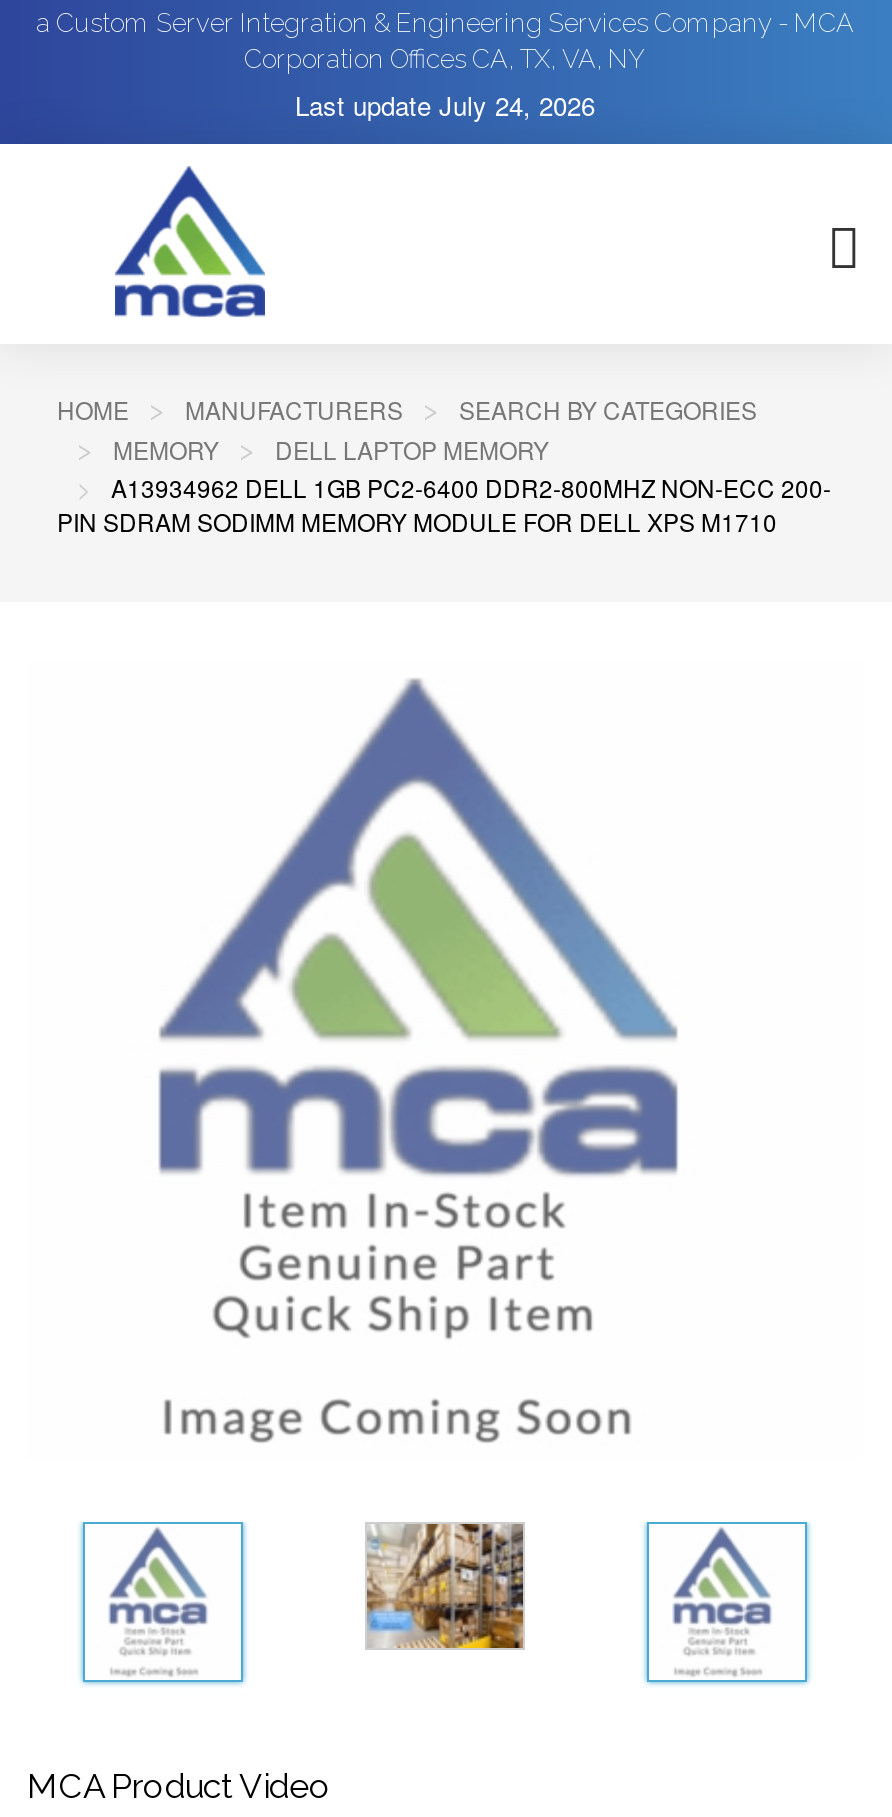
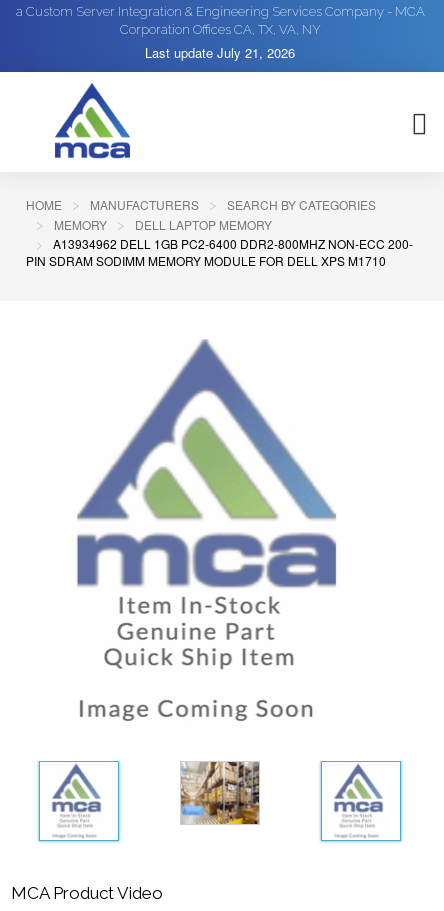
- Last update July 24, 2026
+ Last update July 21, 2026
